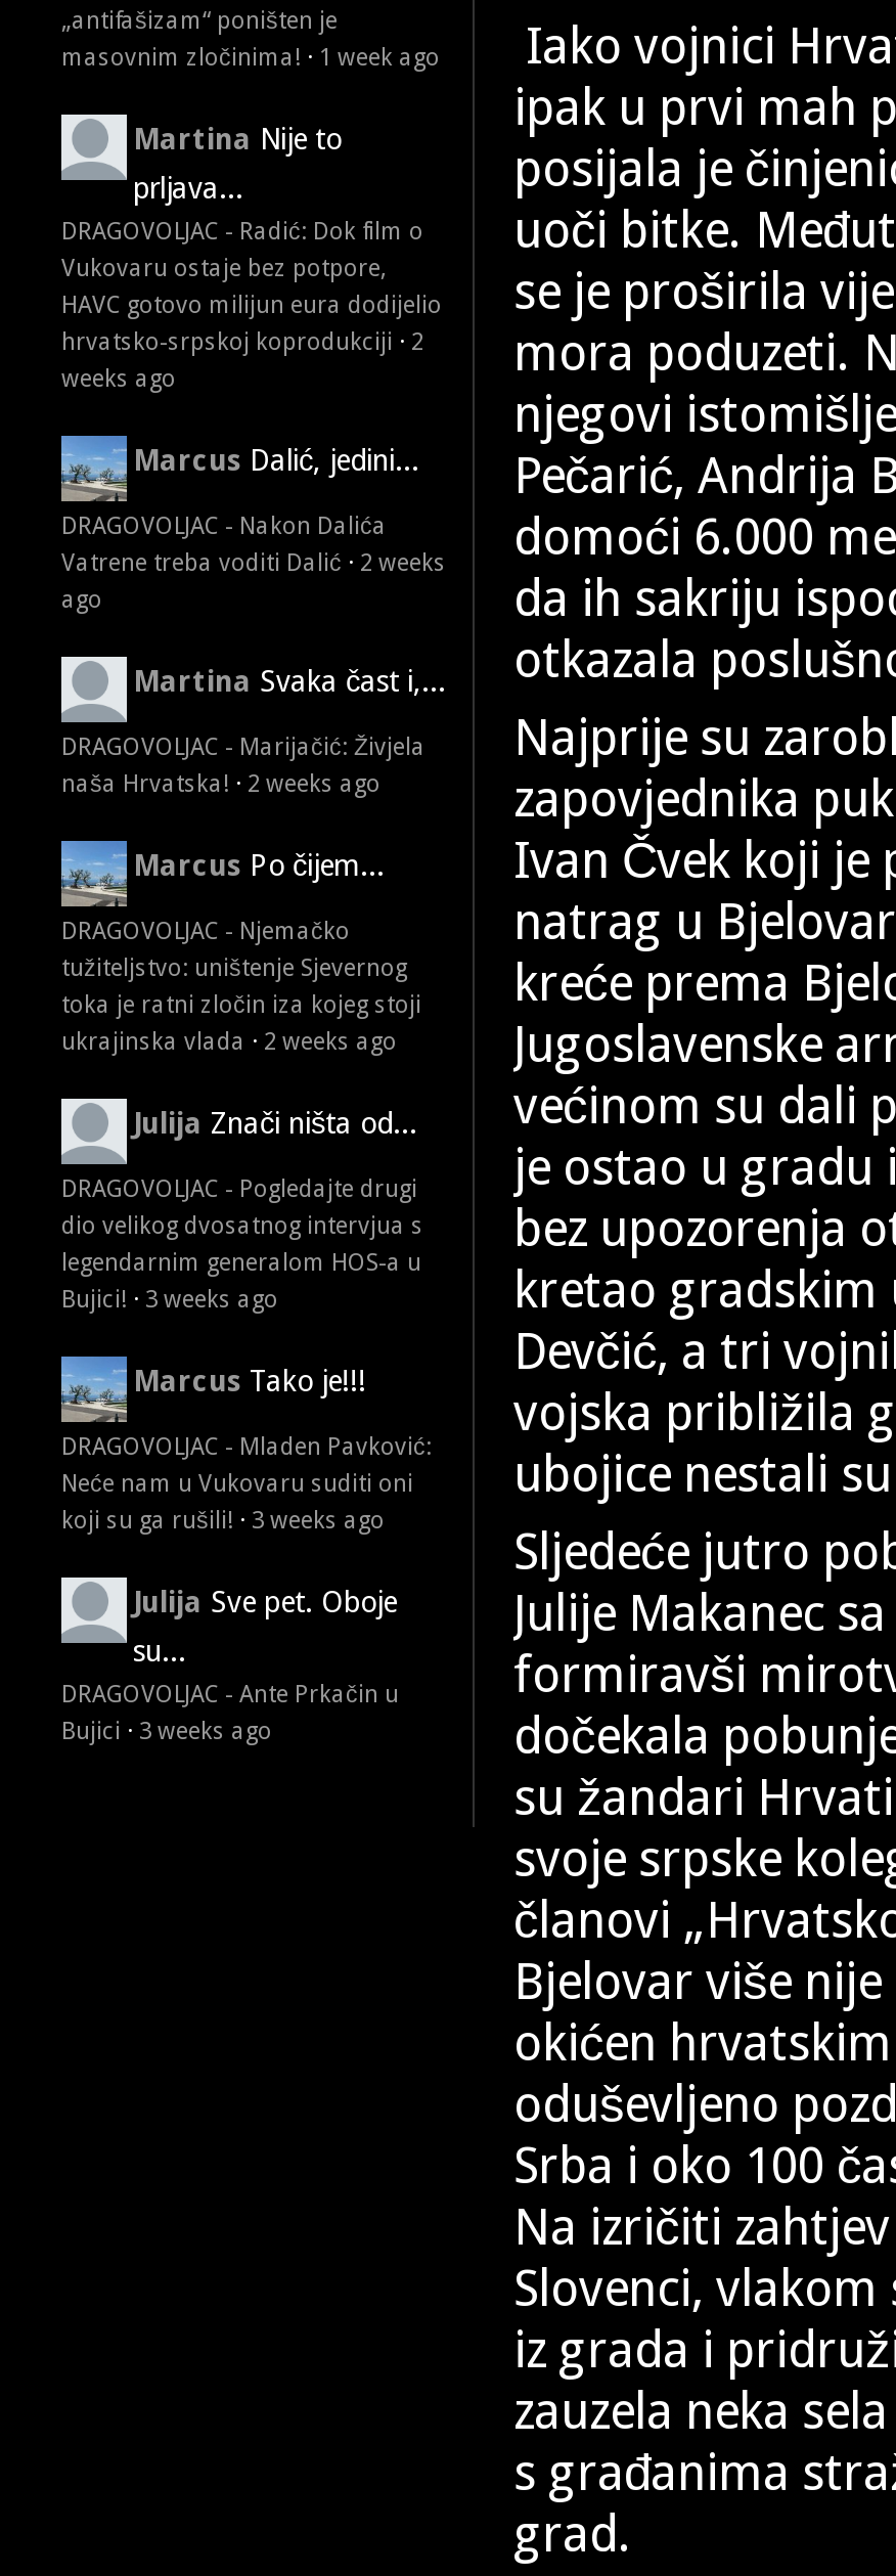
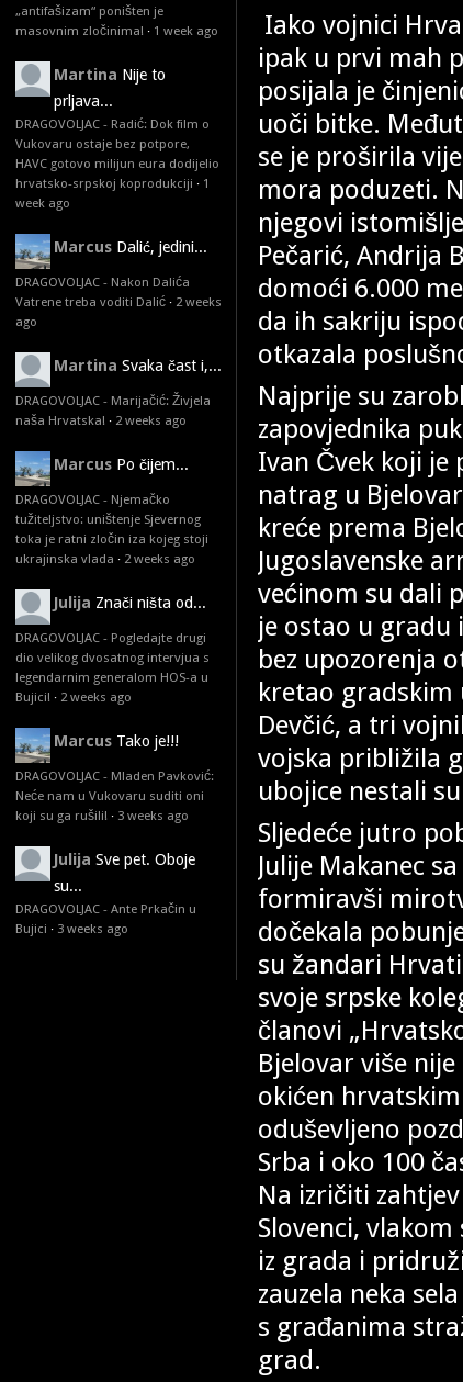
- hrvatsko-srpskoj koprodukciji · 2
+ hrvatsko-srpskoj koprodukciji · 1

- weeks ago
+ week ago

- Bujici! · 3 weeks ago
+ Bujici! · 2 weeks ago
